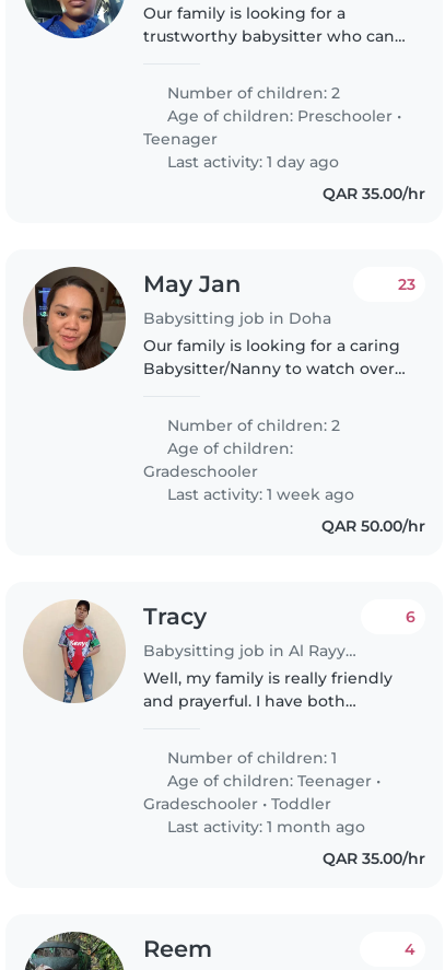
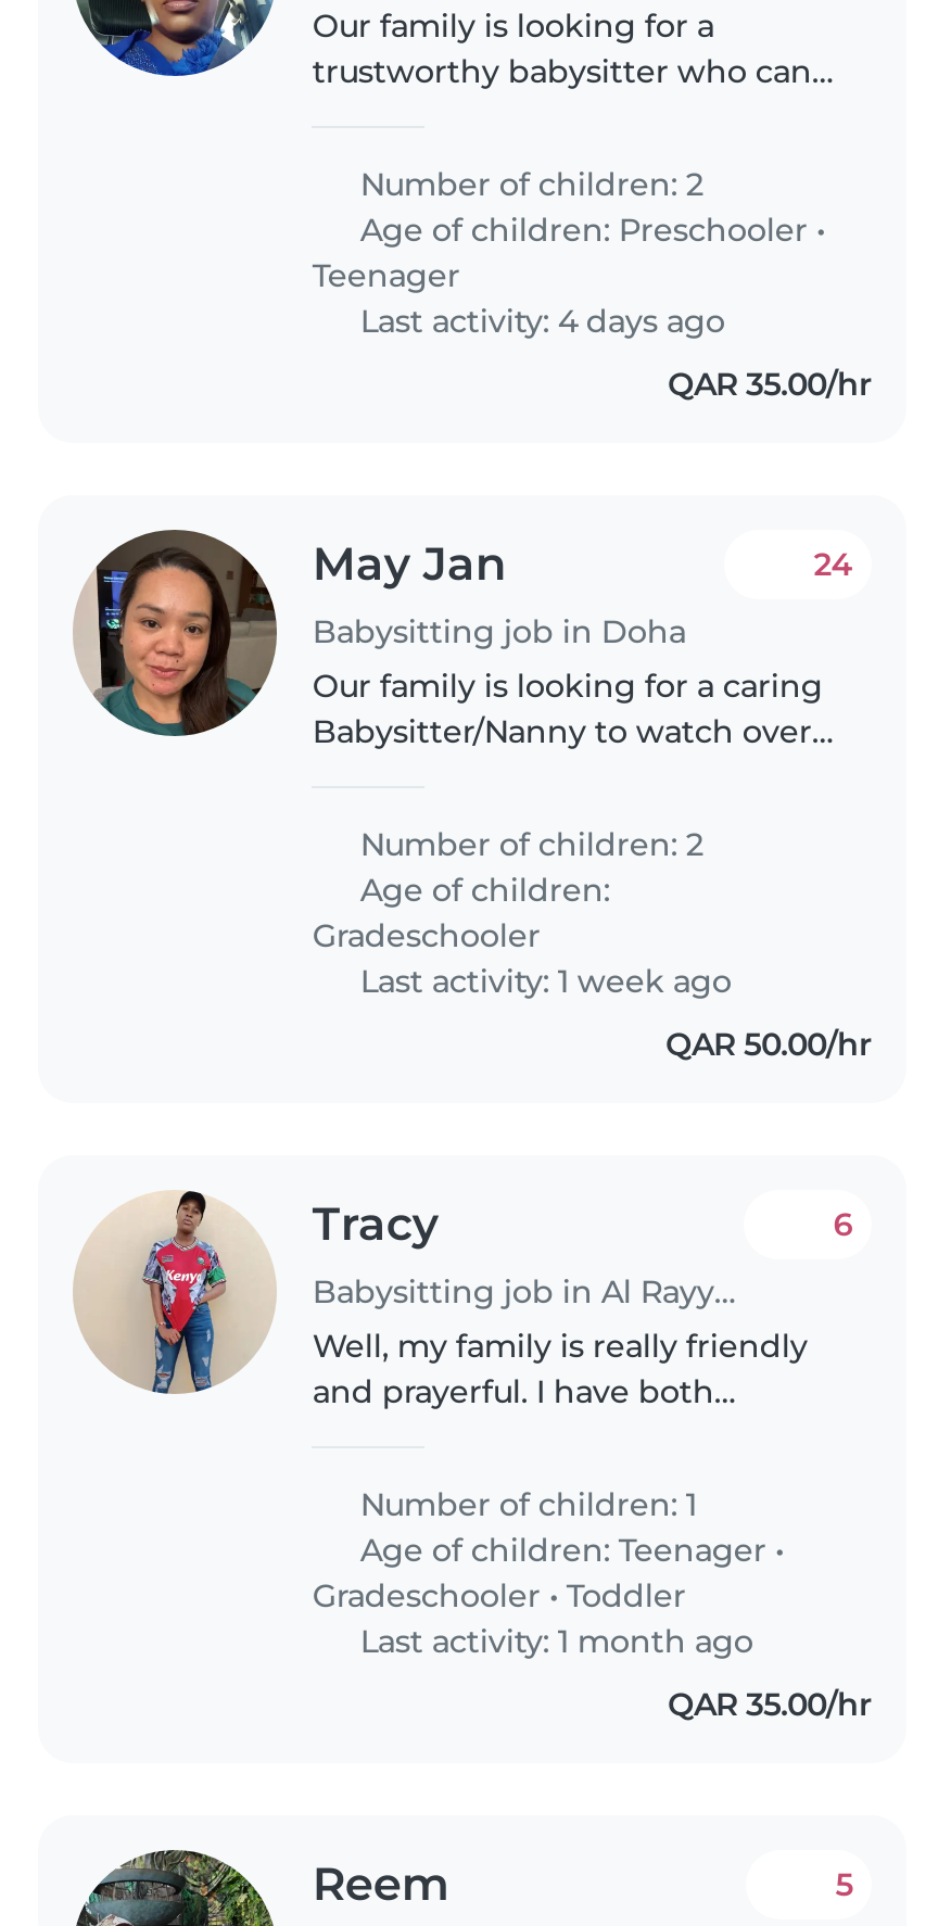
- Last activity: 1 day ago
+ Last activity: 4 days ago

- 23
+ 24

- 4
+ 5
